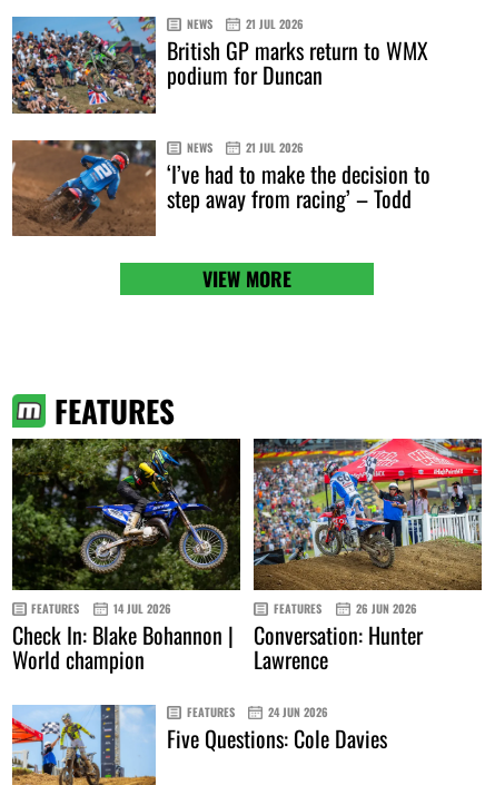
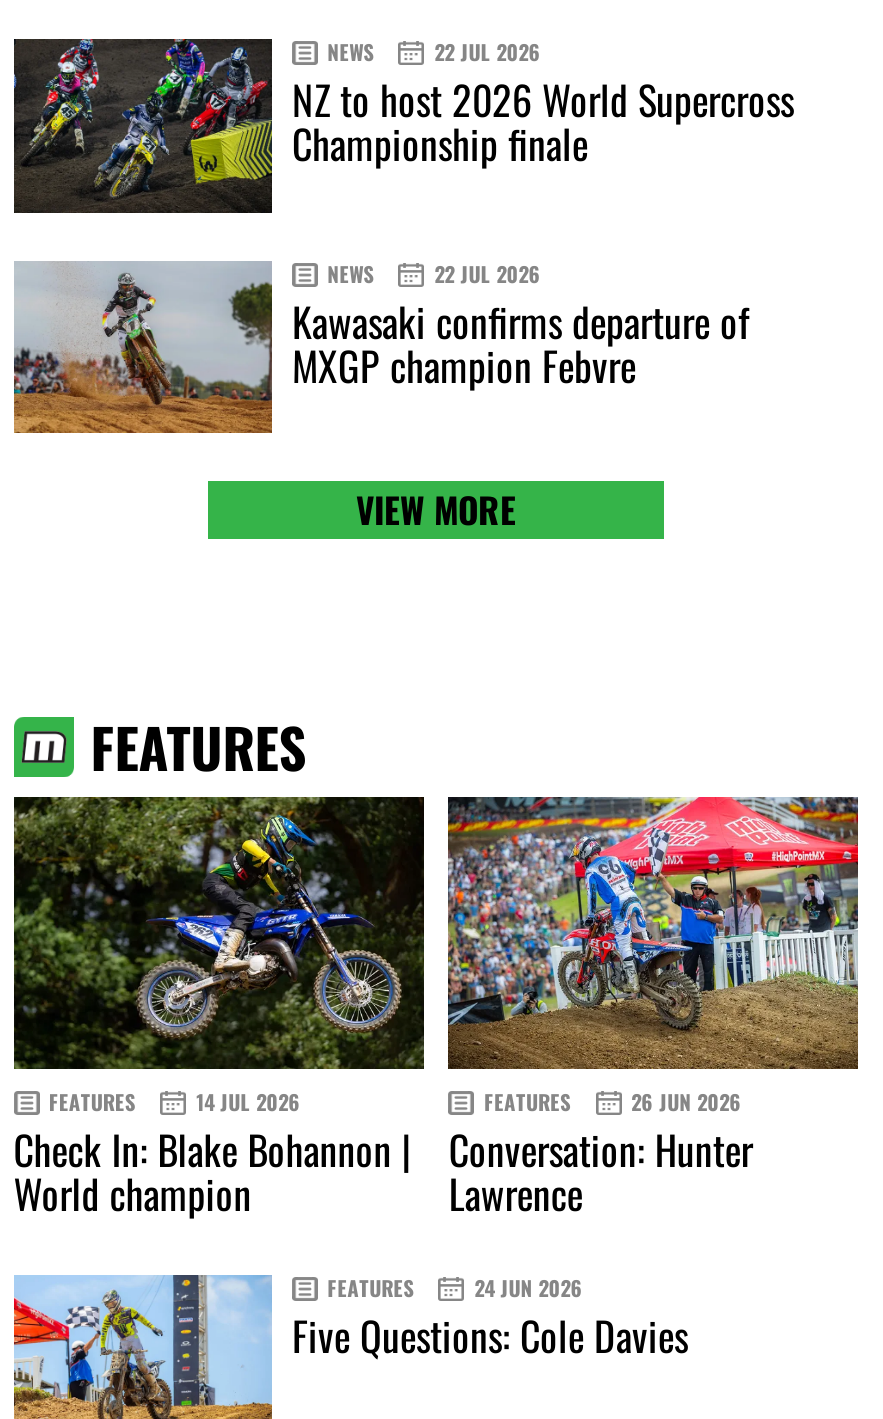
- [image]
- 21 JUL 2026
- British GP marks return to WMX
- podium for Duncan
+ [image]
+ 22 JUL 2026
+ NZ to host 2026 World Supercross
+ Championship finale

- [image]
- 21 JUL 2026
- ‘I’ve had to make the decision to
- step away from racing’ – Todd
+ [image]
+ 22 JUL 2026
+ Kawasaki confirms departure of
+ MXGP champion Febvre
